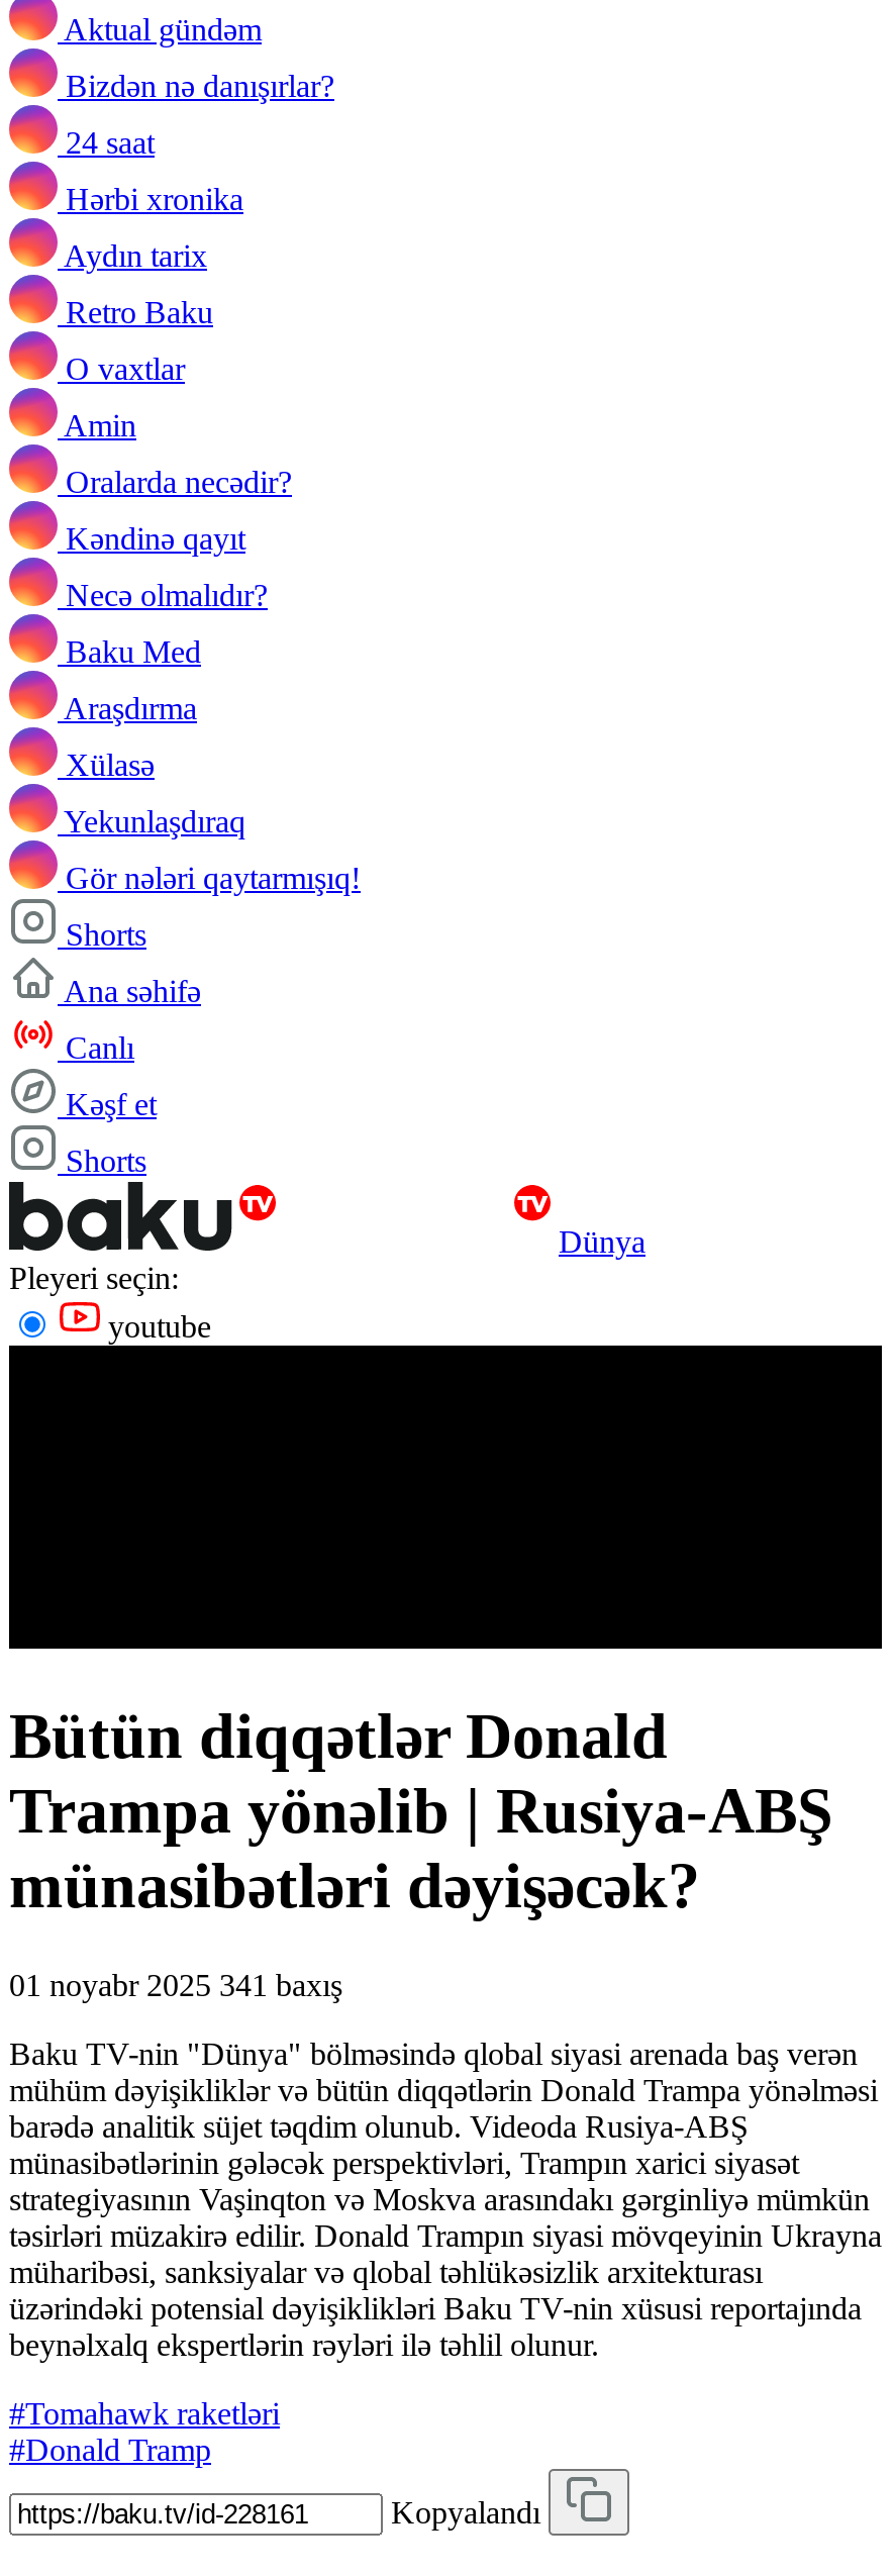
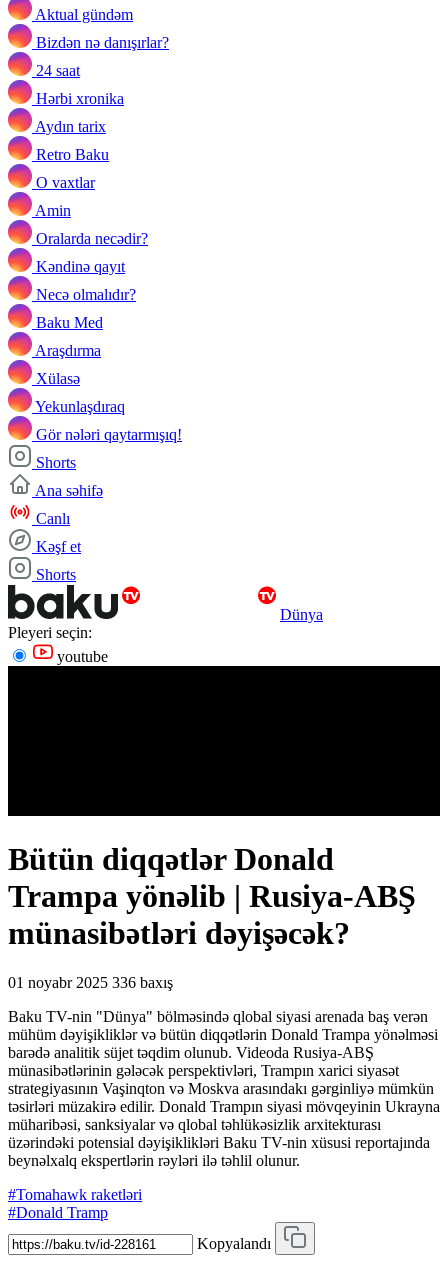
- 01 noyabr 2025 341 baxış
+ 01 noyabr 2025 336 baxış
